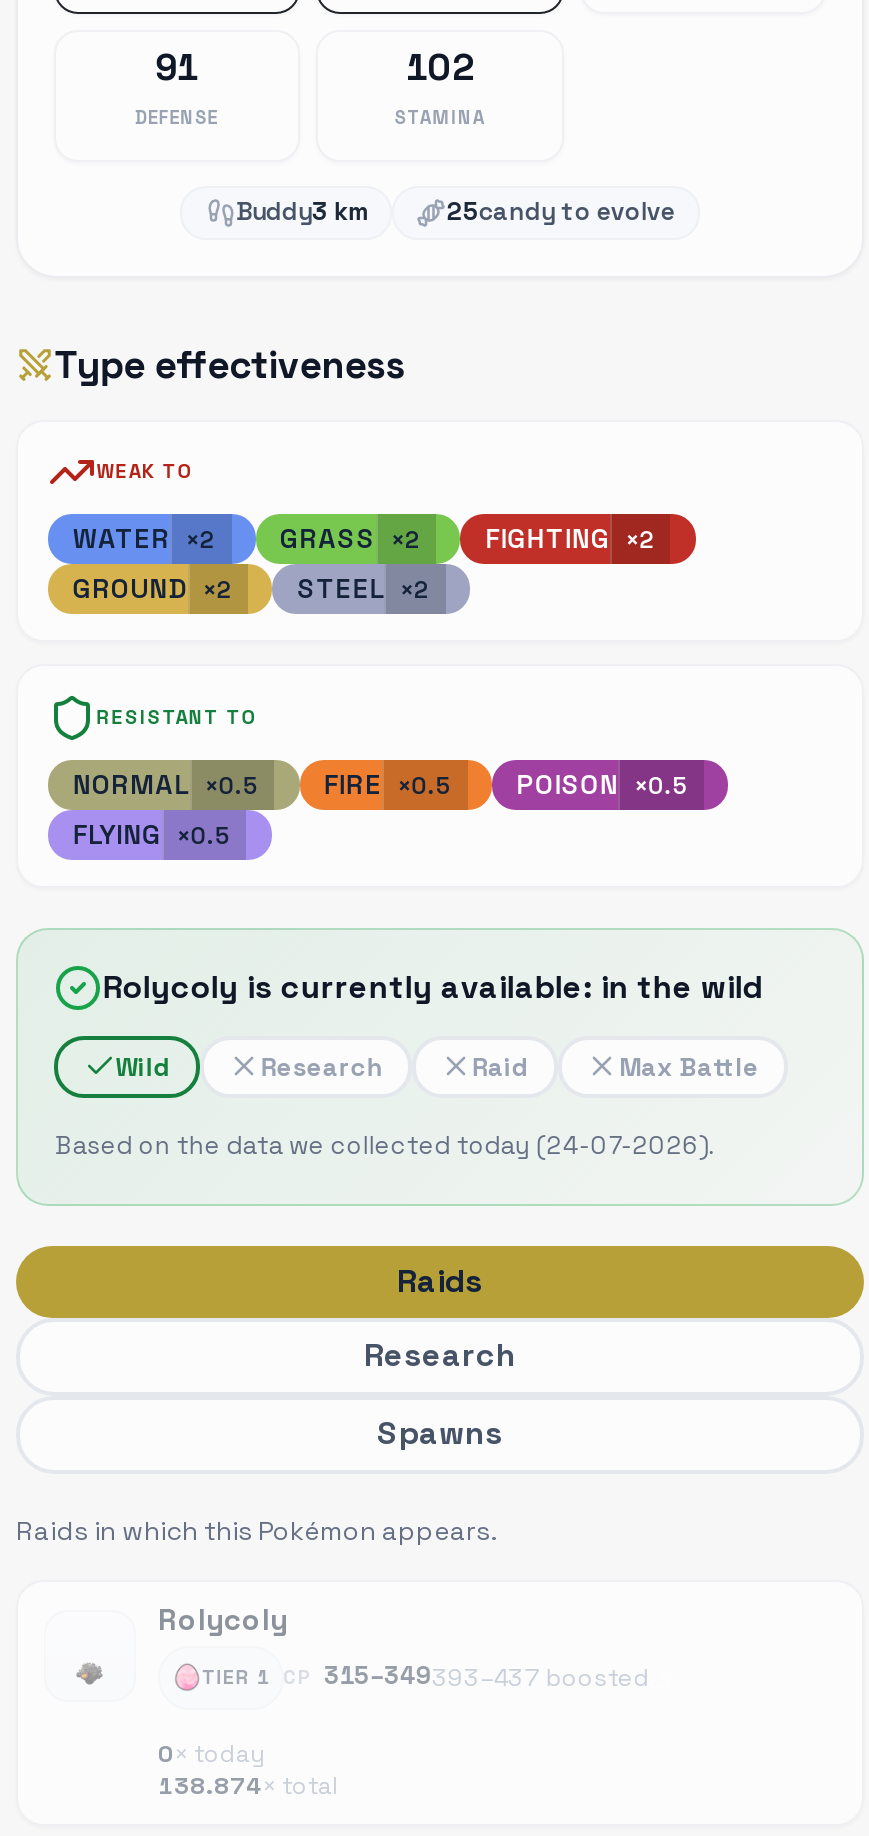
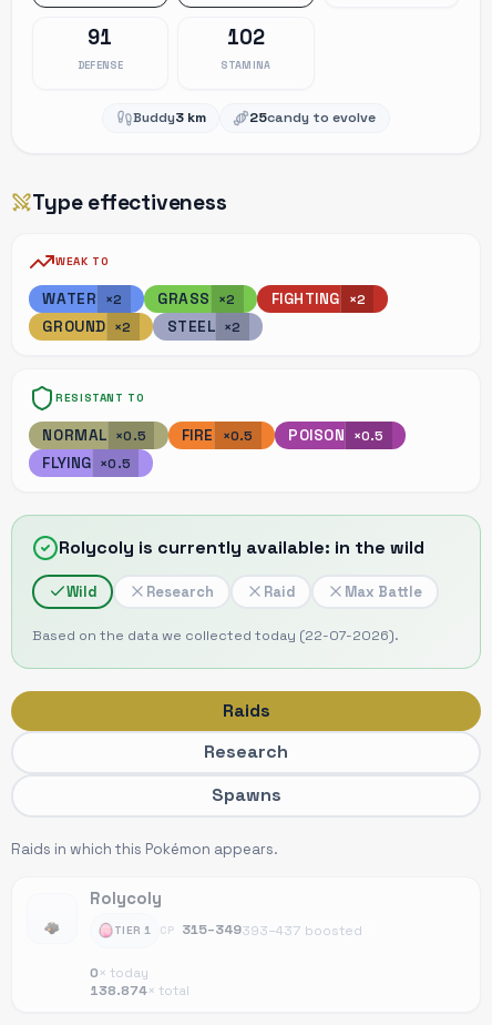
- Based on the data we collected today (24-07-2026).
+ Based on the data we collected today (22-07-2026).
